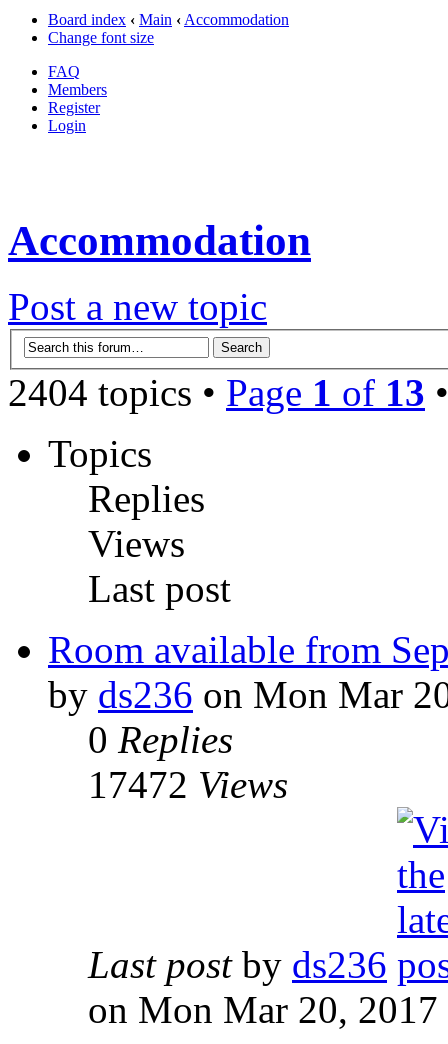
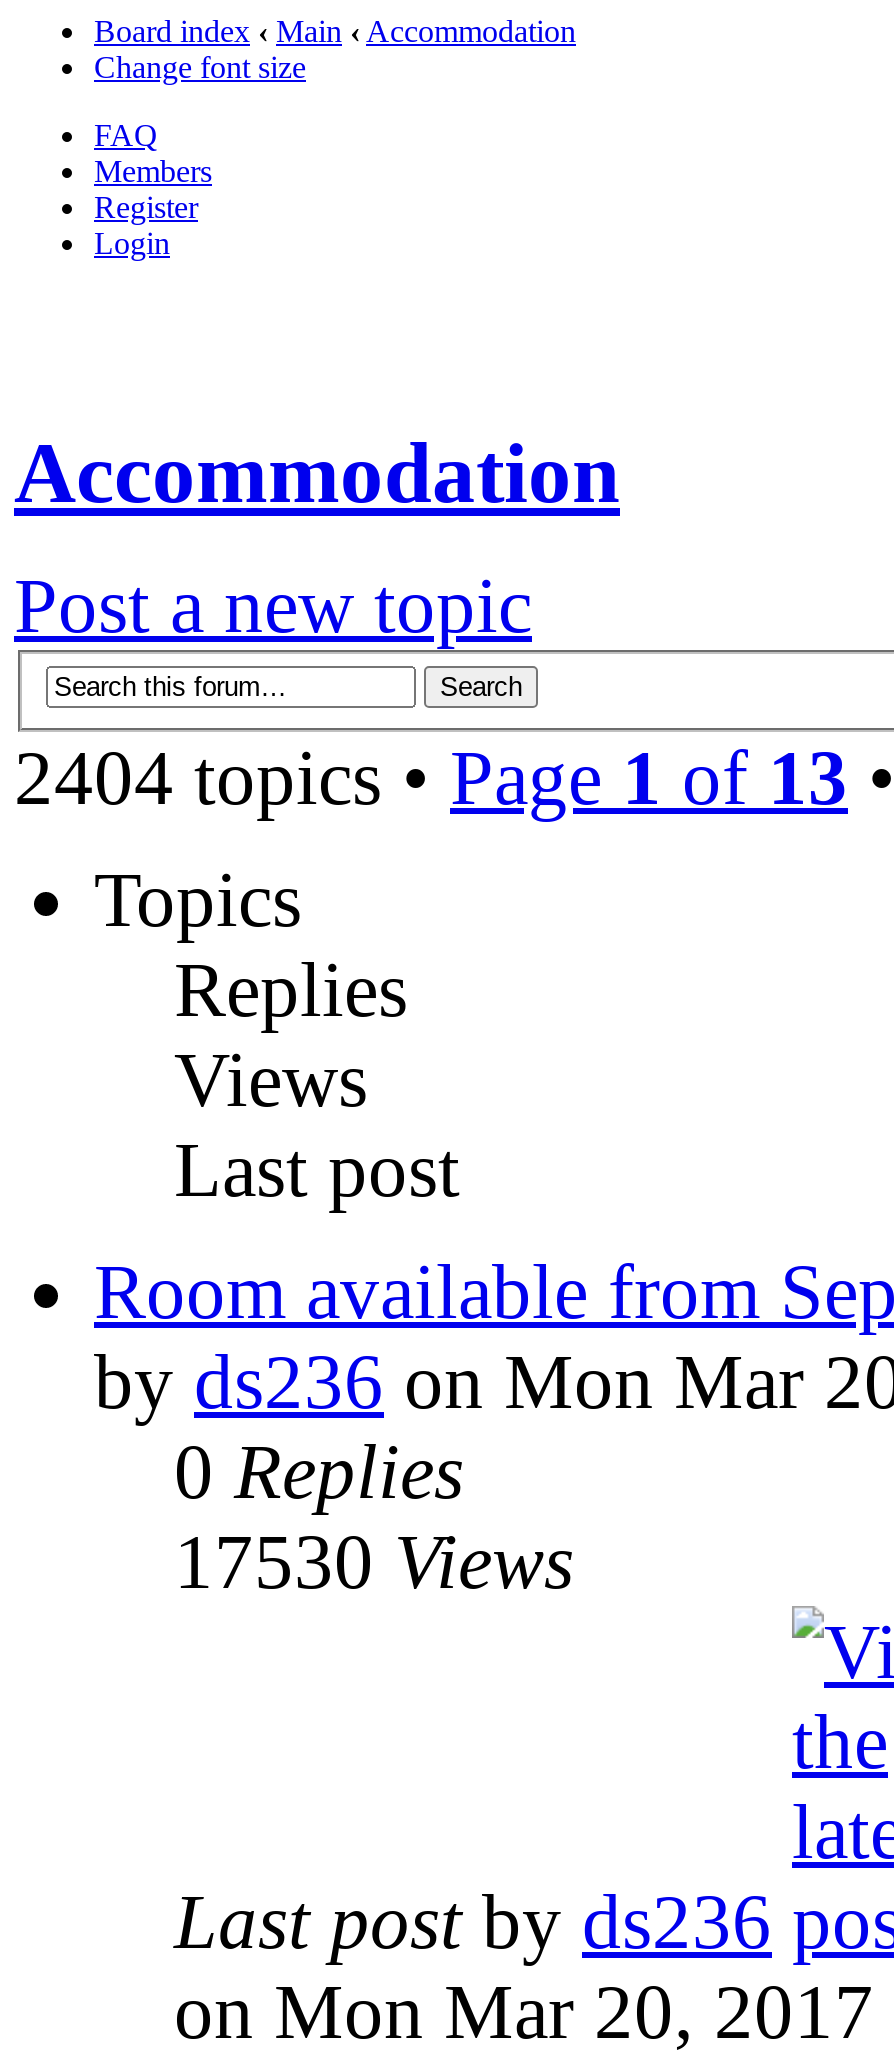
- 17472 Views
+ 17530 Views
